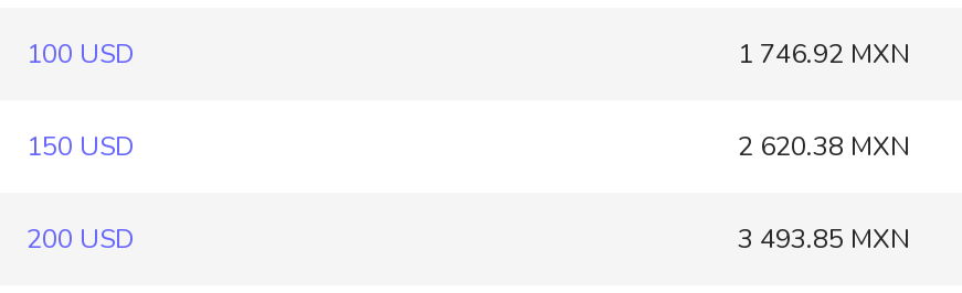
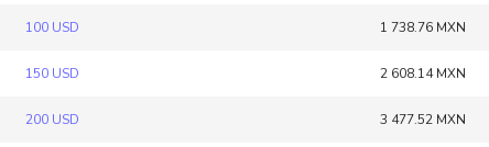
- 1 746.92 MXN
+ 1 738.76 MXN

- 2 620.38 MXN
+ 2 608.14 MXN

- 3 493.85 MXN
+ 3 477.52 MXN
